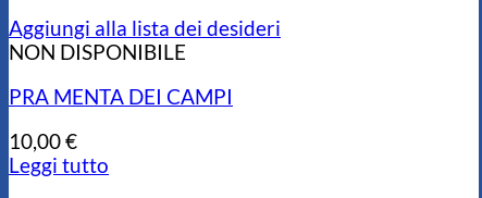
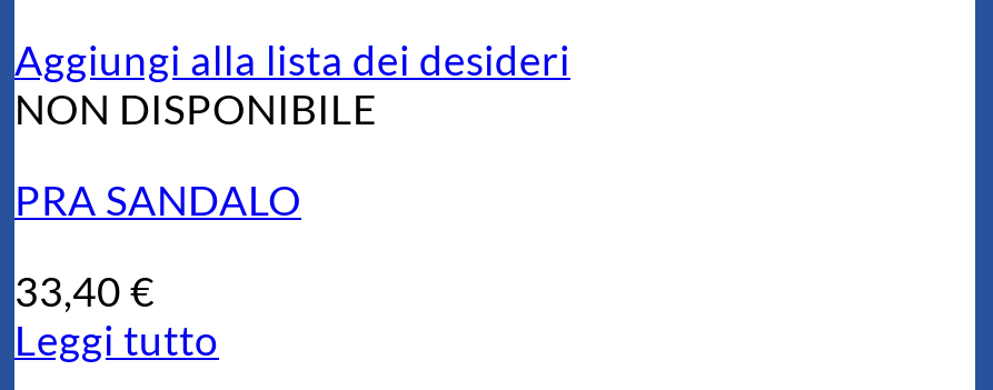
- PRA MENTA DEI CAMPI
+ PRA SANDALO

- 10,00 €
+ 33,40 €
